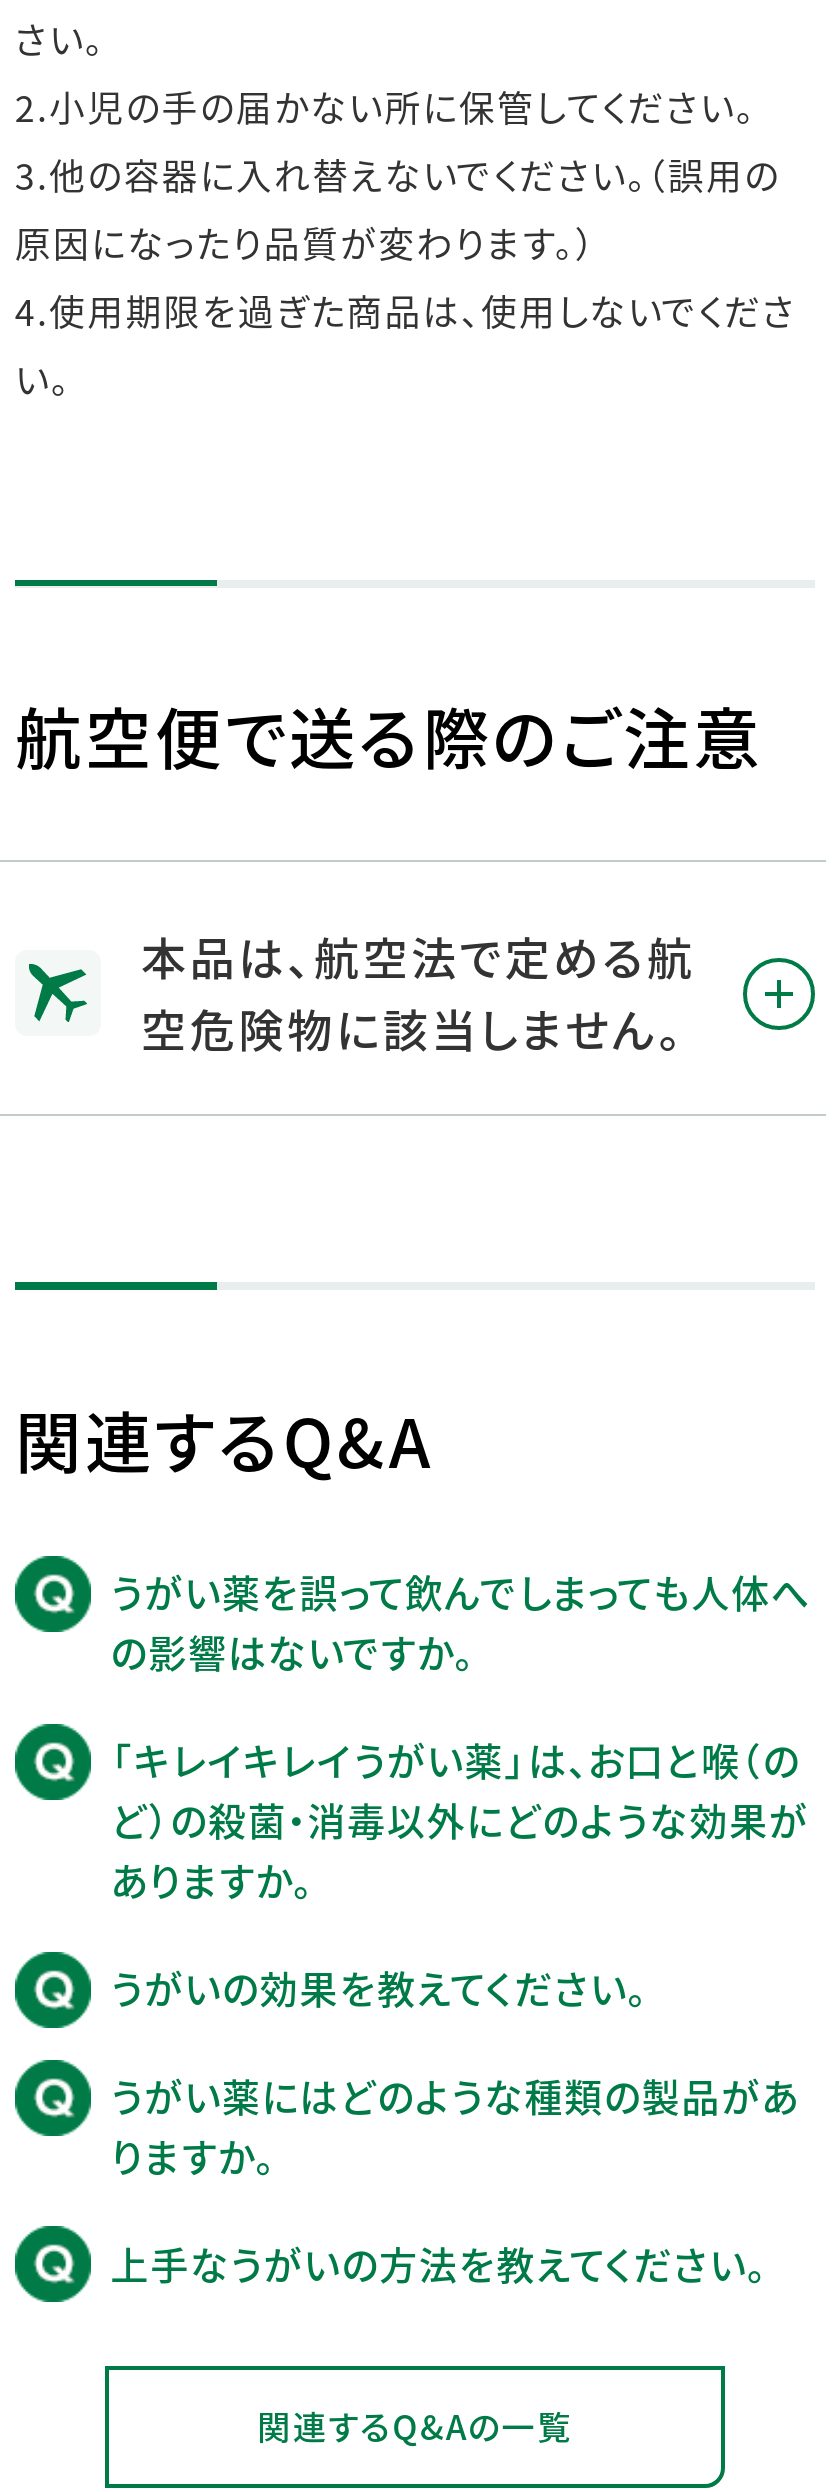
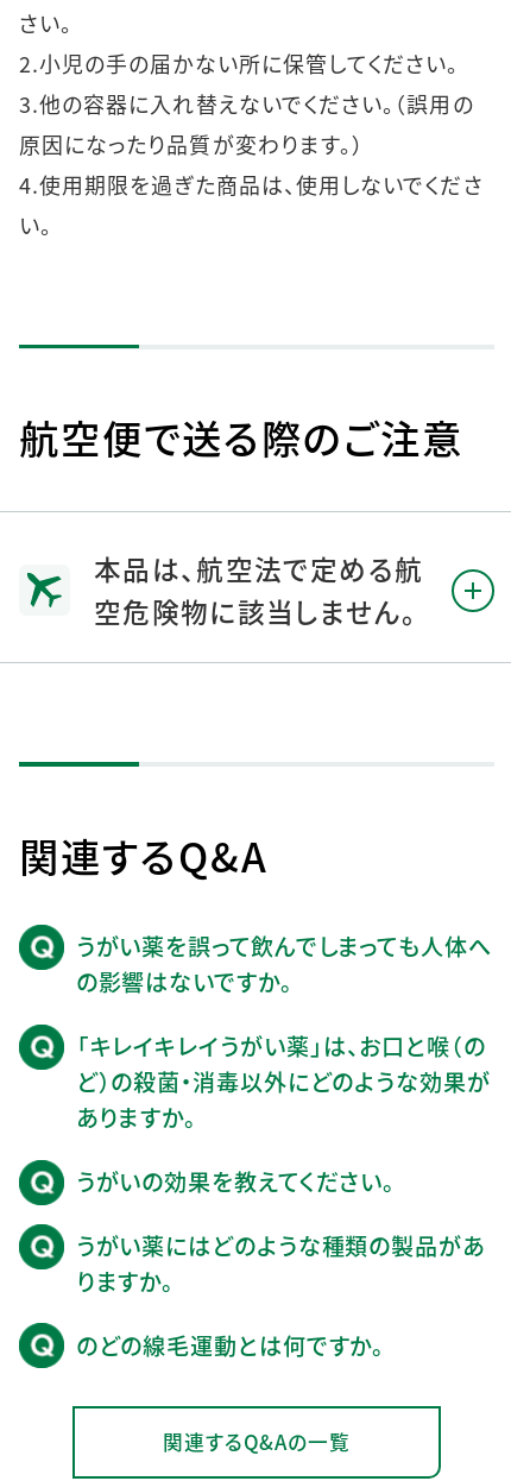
- 上手なうがいの方法を教えてください。
+ のどの線毛運動とは何ですか。
